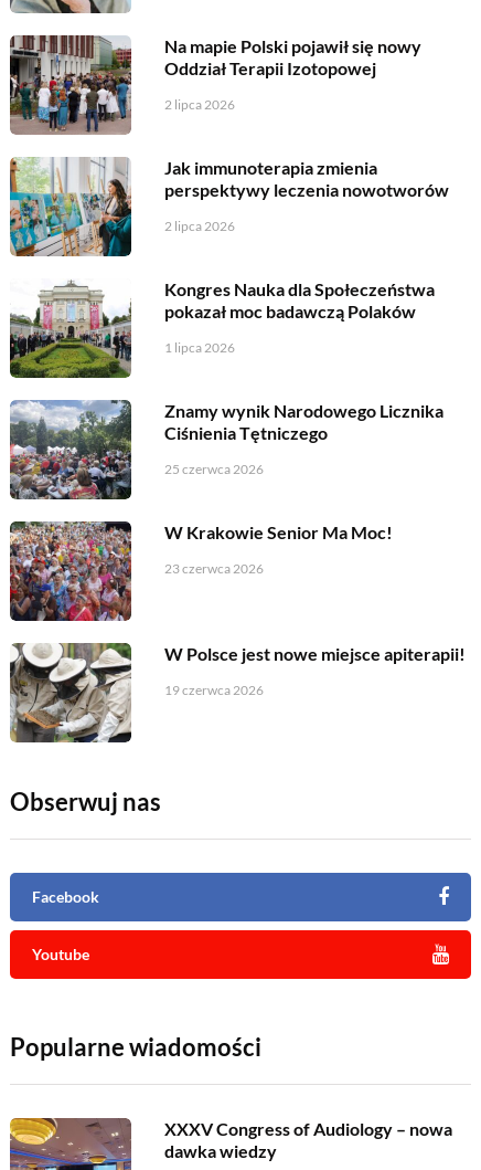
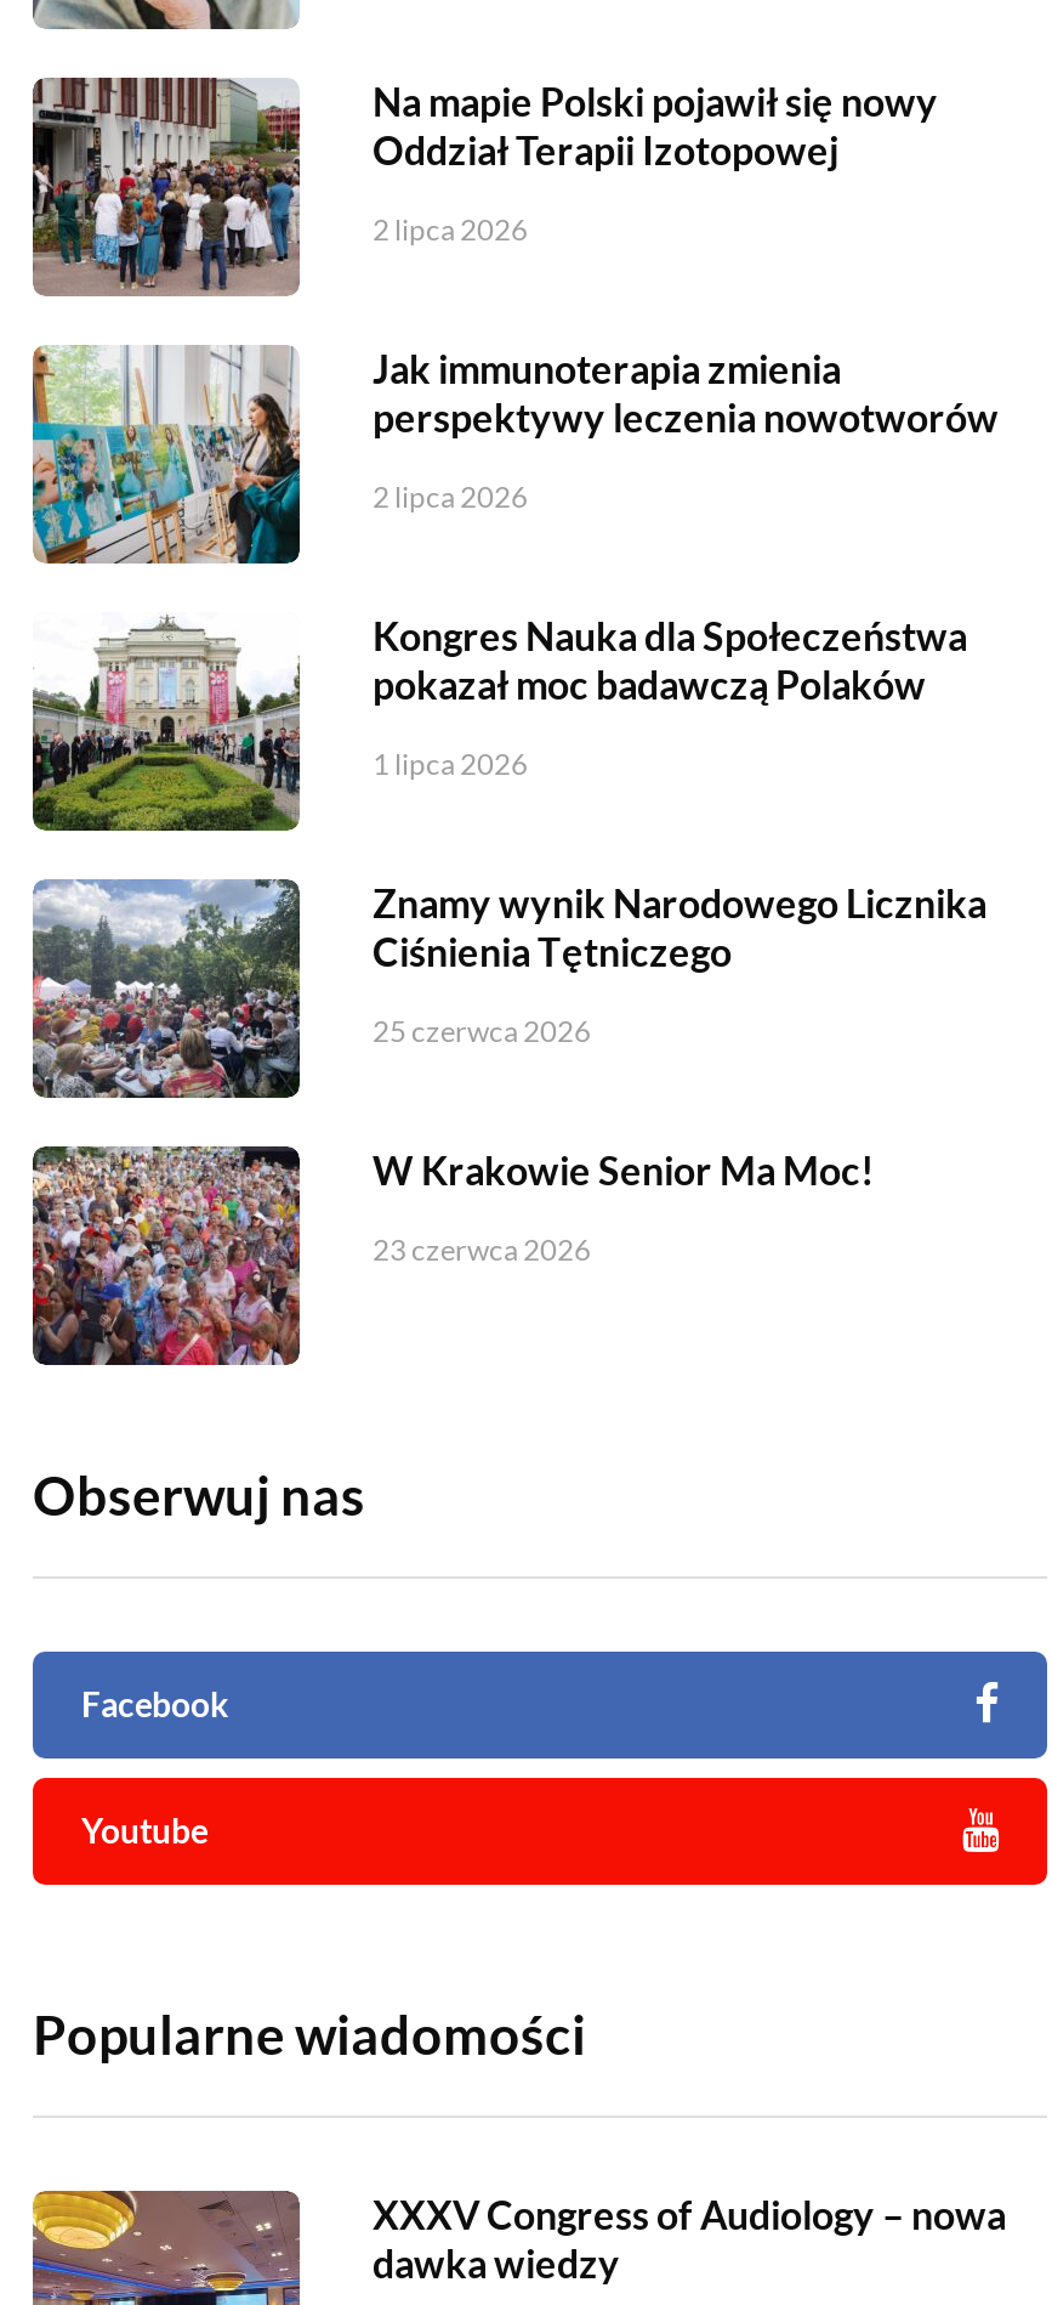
- [image]
- W Polsce jest nowe miejsce apiterapii!
- 19 czerwca 2026
